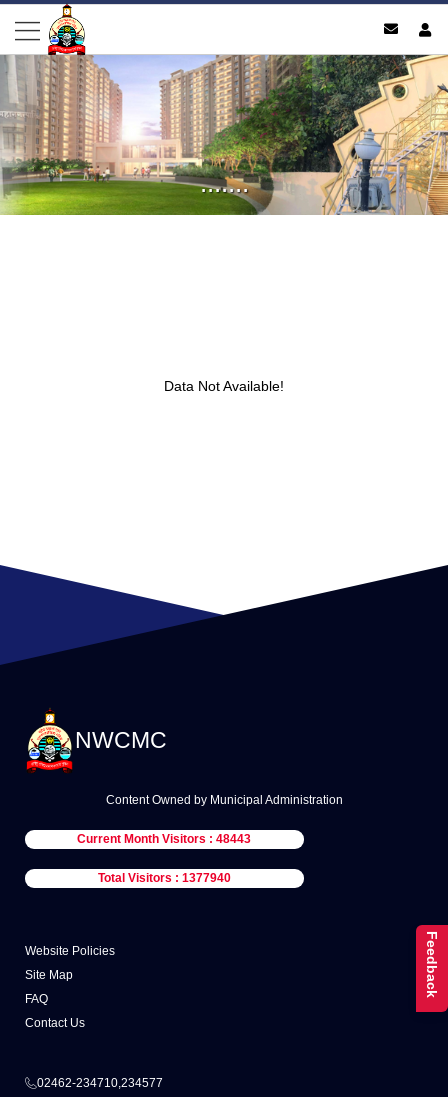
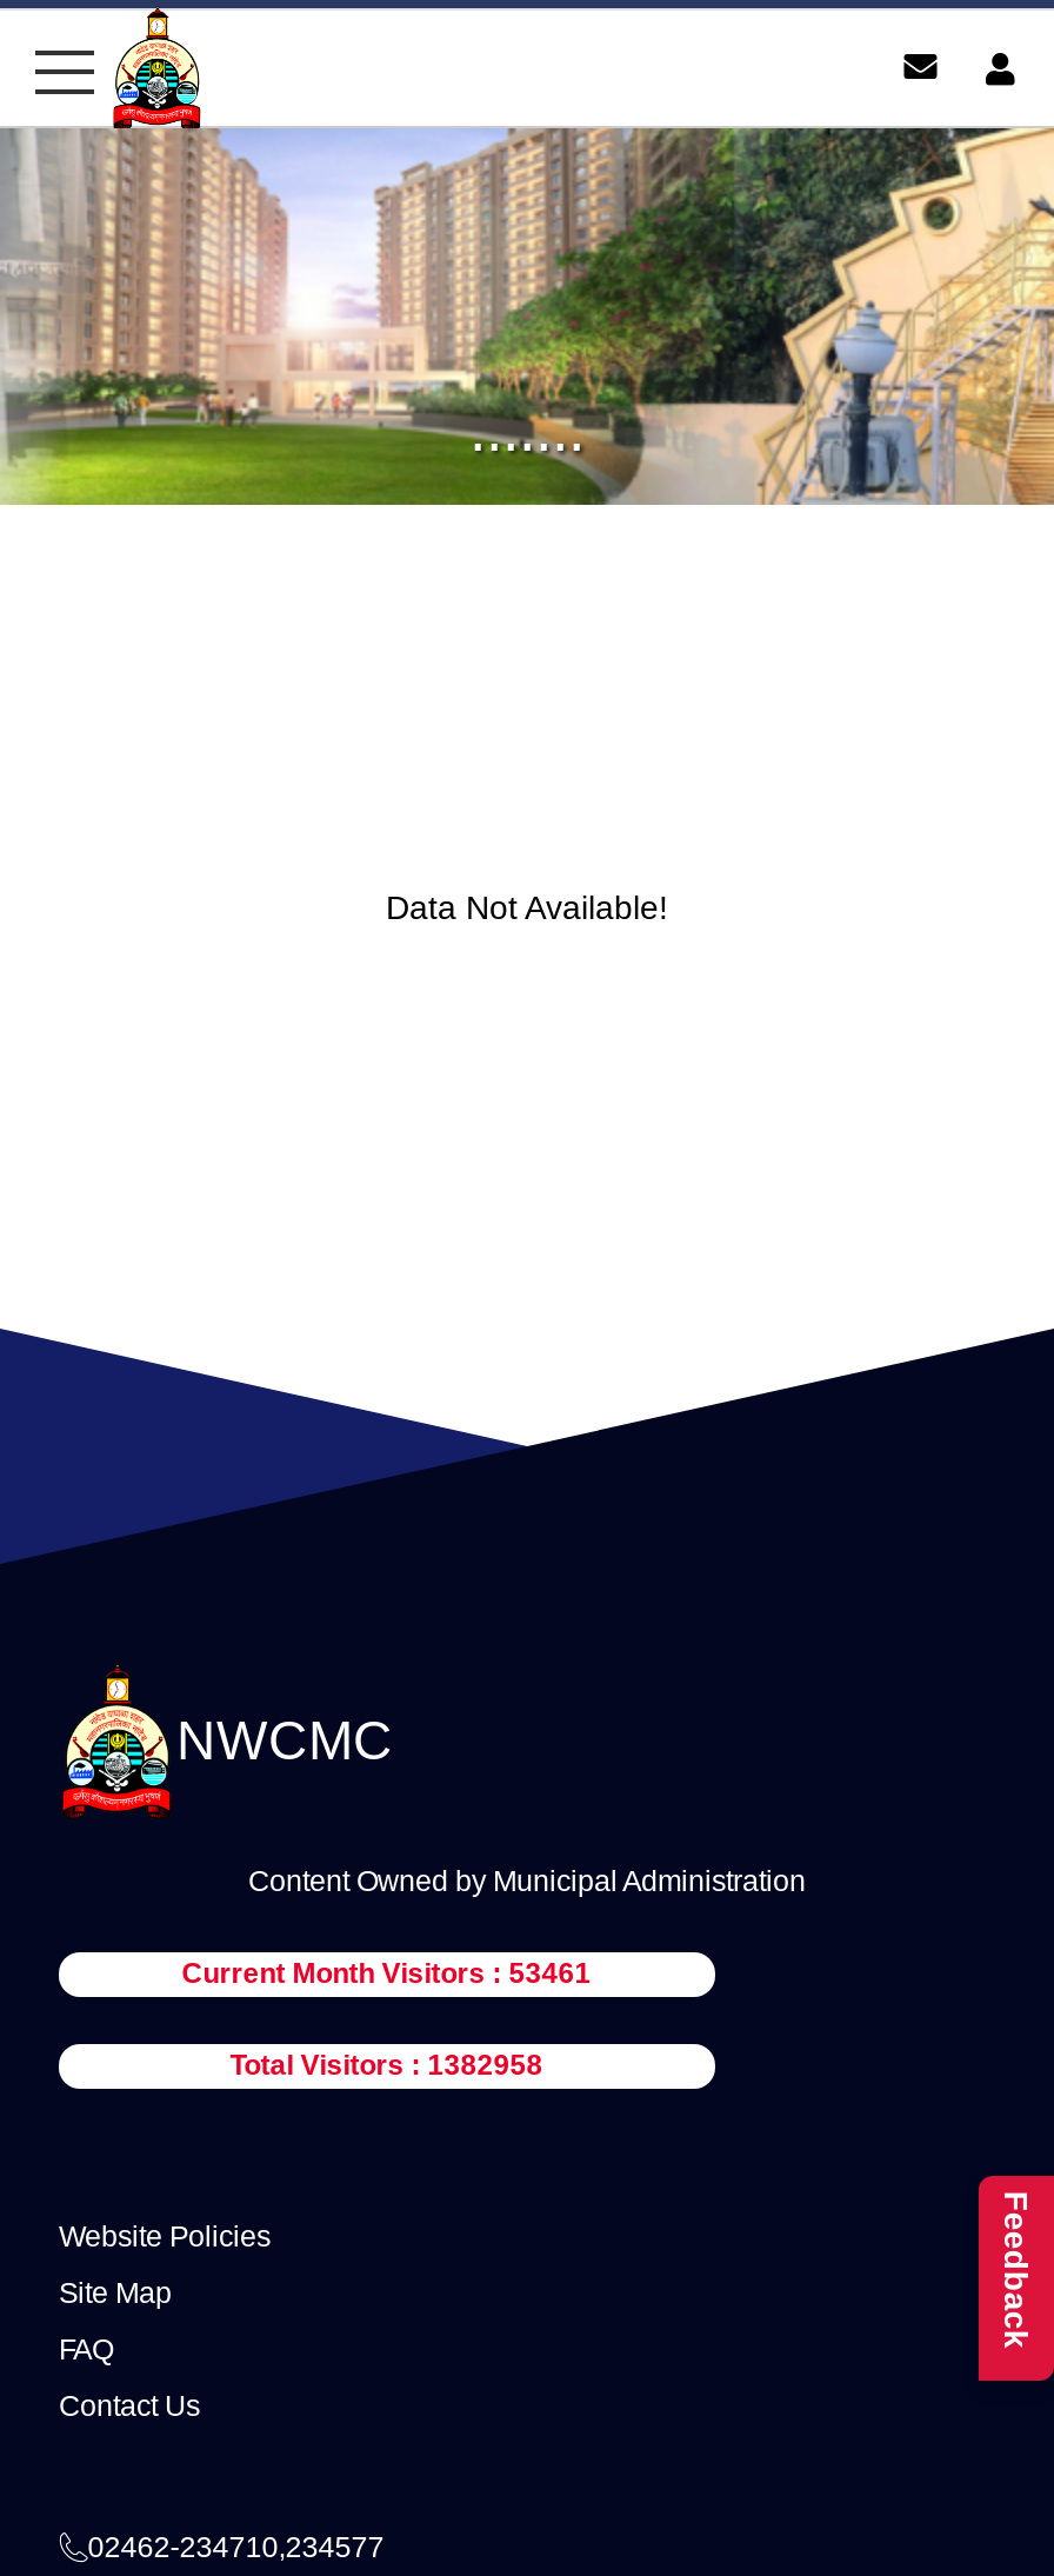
- Current Month Visitors : 48443
+ Current Month Visitors : 53461

- Total Visitors : 1377940
+ Total Visitors : 1382958
